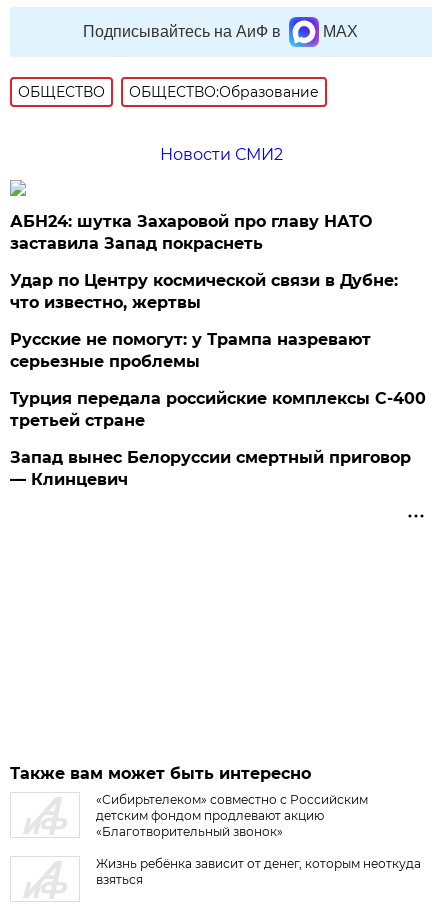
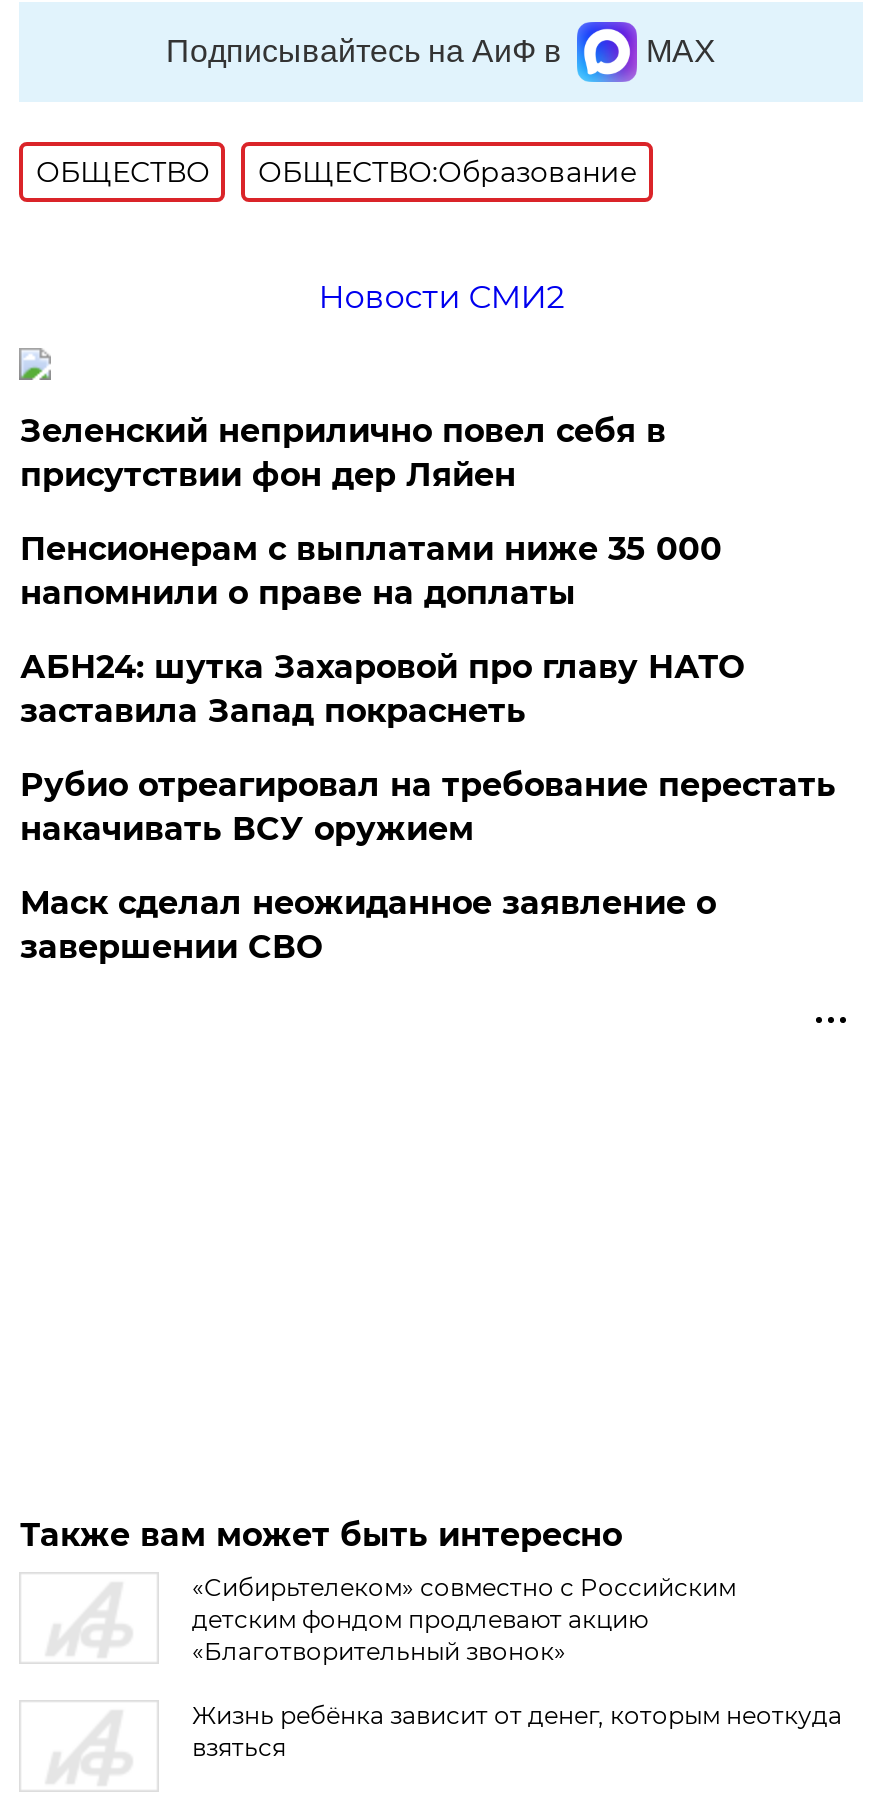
+ Зеленский неприлично повел cебя в
+ присутствии фон дер Ляйен
+ Пенсионерам с выплатами ниже 35 000
+ напомнили о праве на доплаты

moved down: АБН24: шутка Захаровой про главу НАТО | заставила Запад покраснеть

- Удар по Центру космической связи в Дубне:
- что известно, жертвы
- Русские не помогут: у Трампа назревают
- серьезные проблемы
- Турция передала российские комплексы С-400
- третьей стране
- Запад вынес Белоруссии смертный приговор
- — Клинцевич
+ Рубио отреагировал на требование перестать
+ накачивать ВСУ оружием
+ Маск сделал неожиданное заявление о
+ завершении СВО
